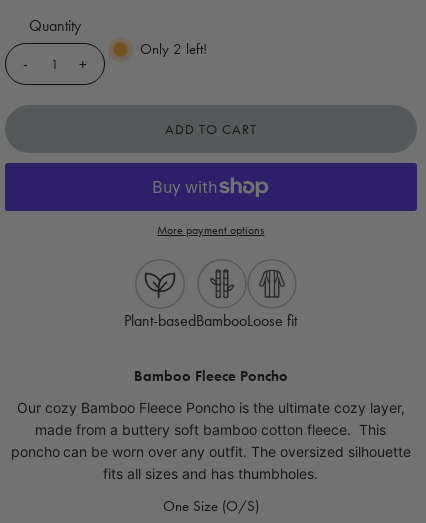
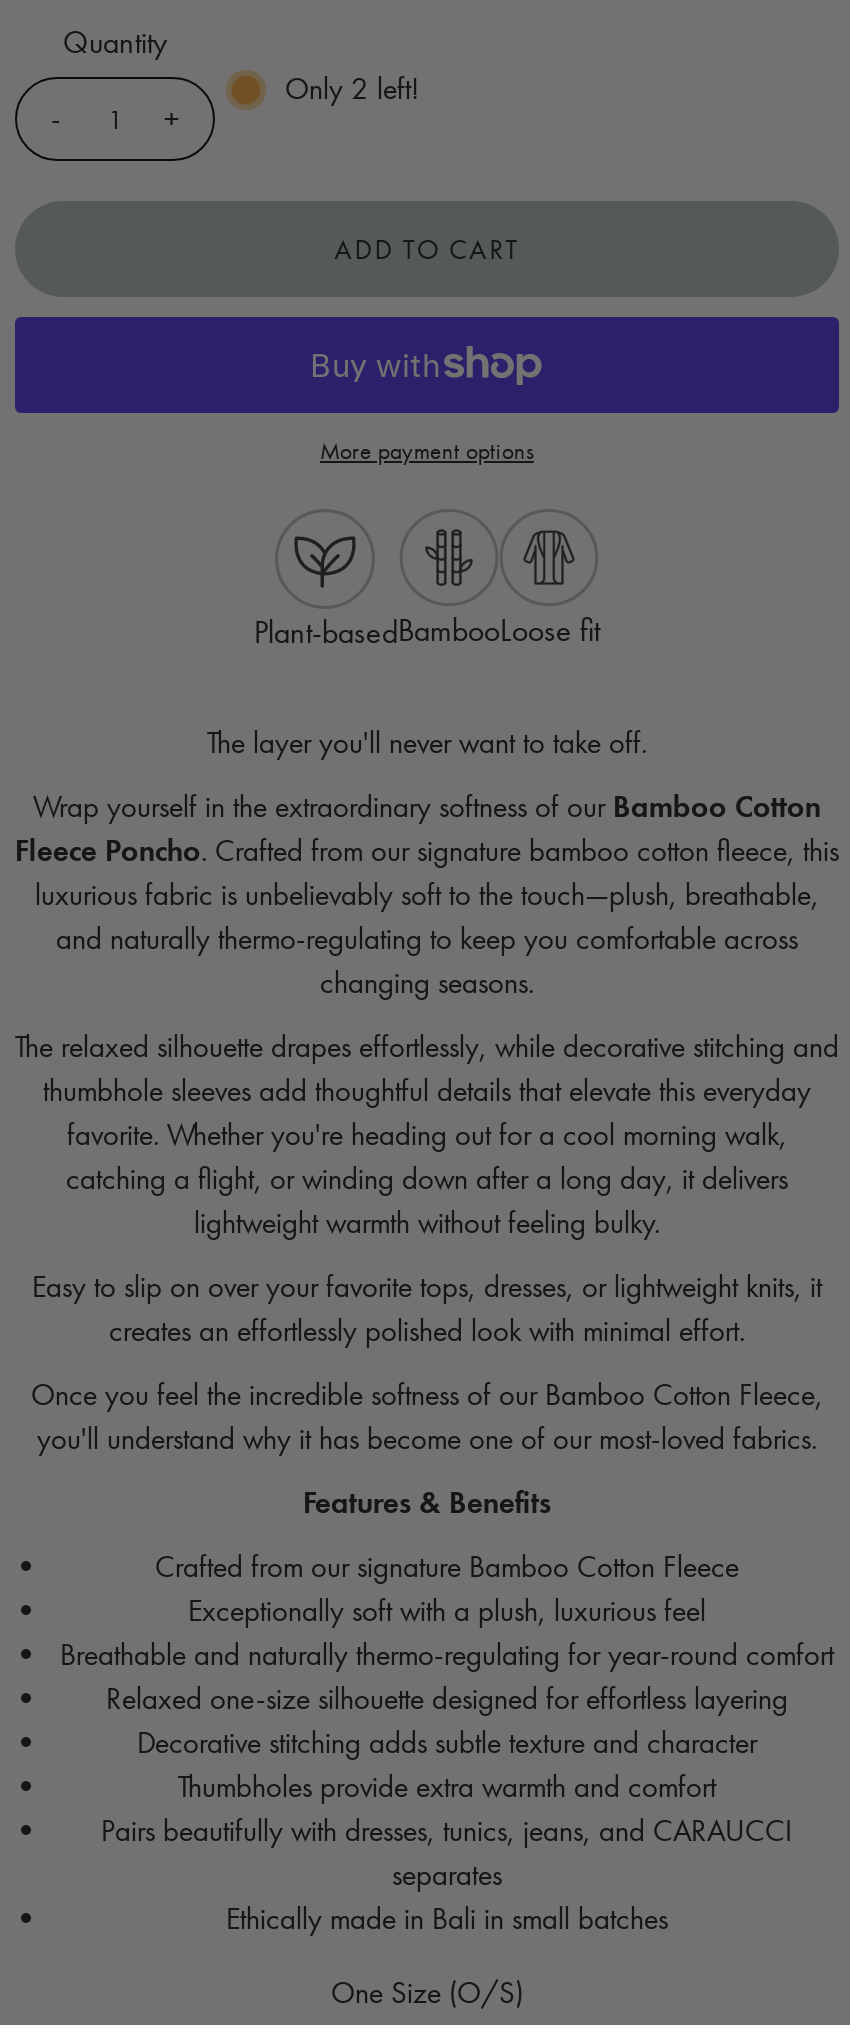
- Bamboo Fleece Poncho
- Our cozy Bamboo Fleece Poncho is the ultimate cozy layer,
- made from a buttery soft bamboo cotton fleece. This
- poncho can be worn over any outfit. The oversized silhouette
- fits all sizes and has thumbholes.
+ The layer you'll never want to take off.
+ Wrap yourself in the extraordinary softness of our Bamboo Cotton
+ Fleece Poncho. Crafted from our signature bamboo cotton fleece, this
+ luxurious fabric is unbelievably soft to the touch—plush, breathable,
+ and naturally thermo-regulating to keep you comfortable across
+ changing seasons.
+ The relaxed silhouette drapes effortlessly, while decorative stitching and
+ thumbhole sleeves add thoughtful details that elevate this everyday
+ favorite. Whether you're heading out for a cool morning walk,
+ catching a flight, or winding down after a long day, it delivers
+ lightweight warmth without feeling bulky.
+ Easy to slip on over your favorite tops, dresses, or lightweight knits, it
+ creates an effortlessly polished look with minimal effort.
+ Once you feel the incredible softness of our Bamboo Cotton Fleece,
+ you'll understand why it has become one of our most-loved fabrics.
+ Features & Benefits
+ Crafted from our signature Bamboo Cotton Fleece
+ Exceptionally soft with a plush, luxurious feel
+ Breathable and naturally thermo-regulating for year-round comfort
+ Relaxed one-size silhouette designed for effortless layering
+ Decorative stitching adds subtle texture and character
+ Thumbholes provide extra warmth and comfort
+ Pairs beautifully with dresses, tunics, jeans, and CARAUCCI
+ separates
+ Ethically made in Bali in small batches
